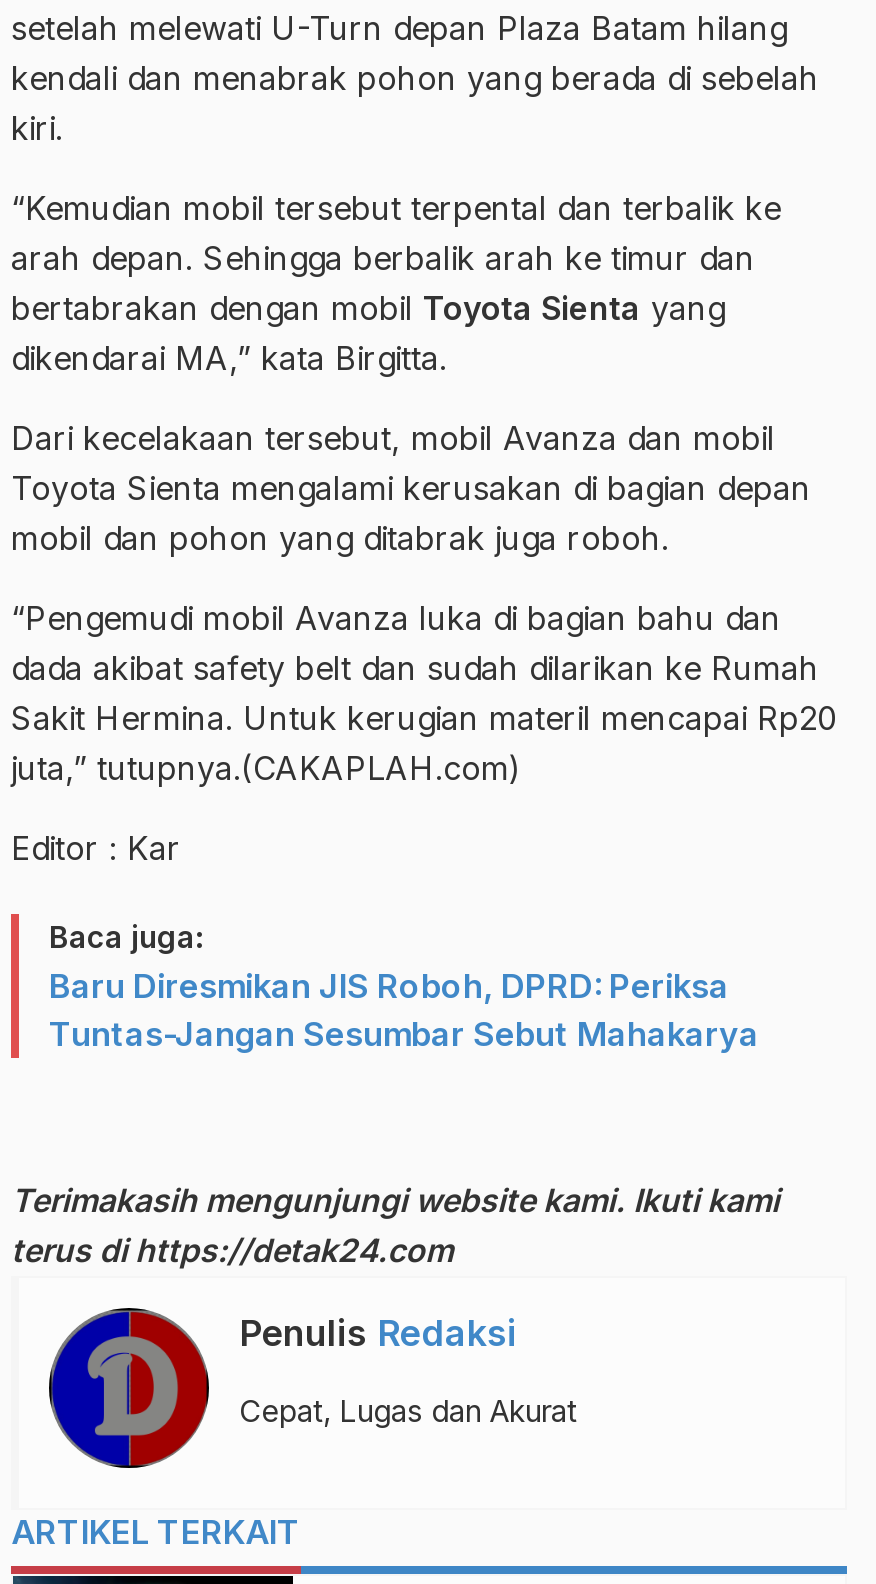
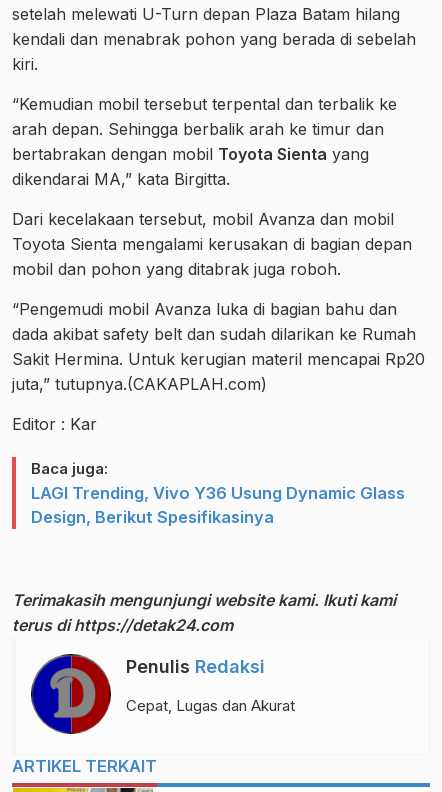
- Baru Diresmikan JIS Roboh, DPRD: Periksa
- Tuntas-Jangan Sesumbar Sebut Mahakarya
+ LAGI Trending, Vivo Y36 Usung Dynamic Glass
+ Design, Berikut Spesifikasinya
